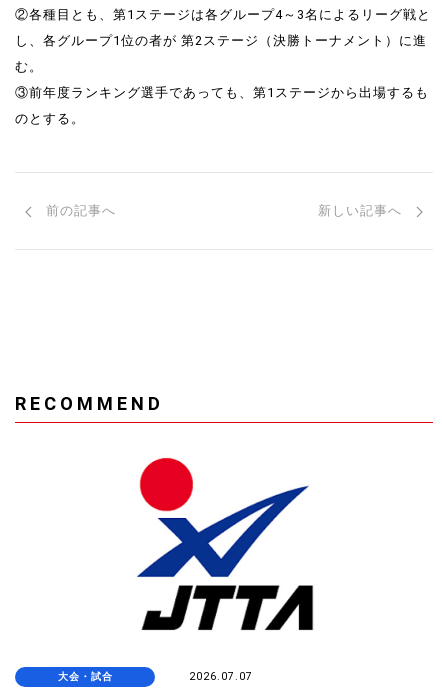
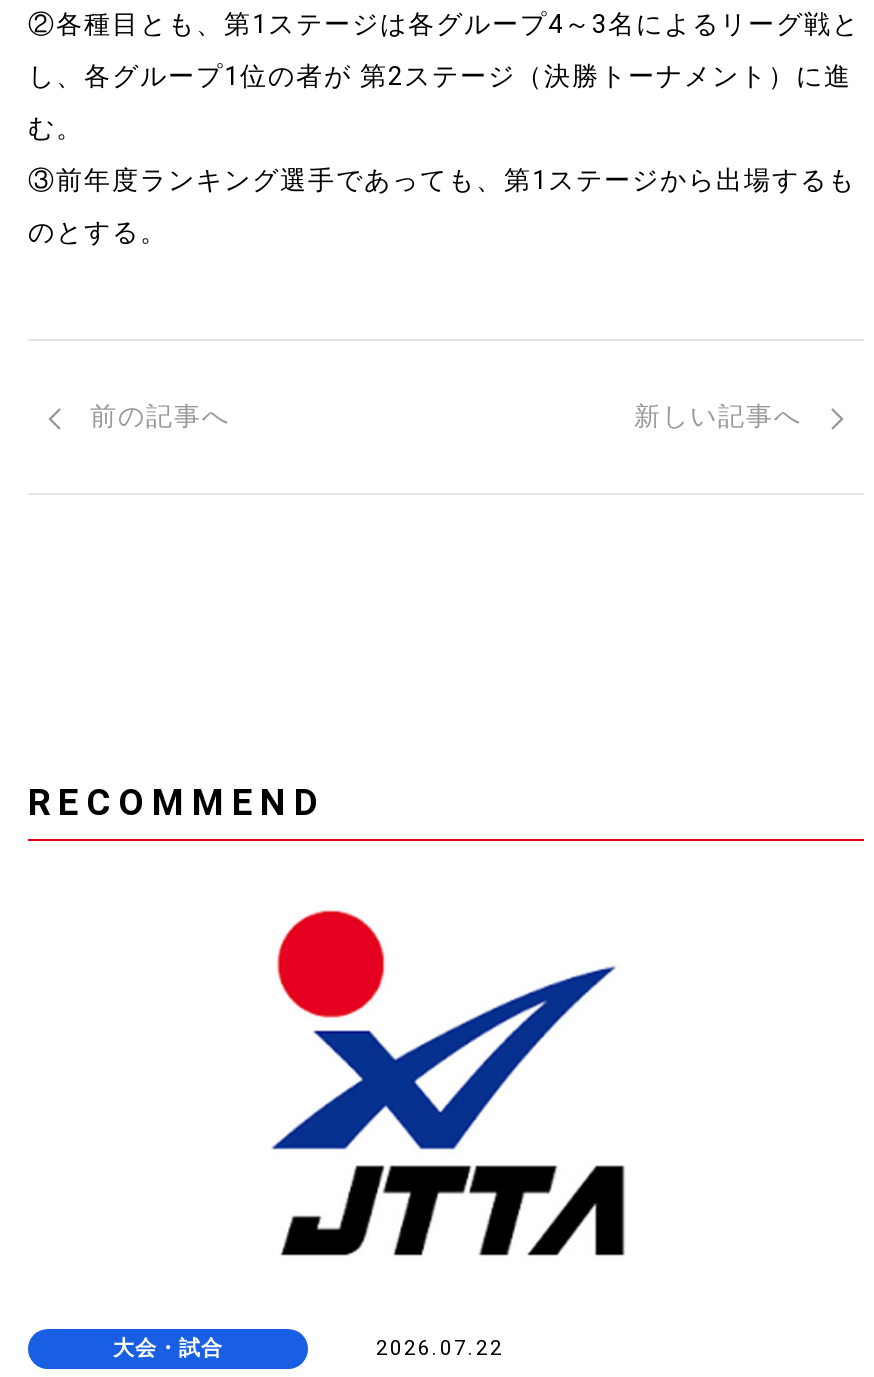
- 2026.07.07
+ 2026.07.22
